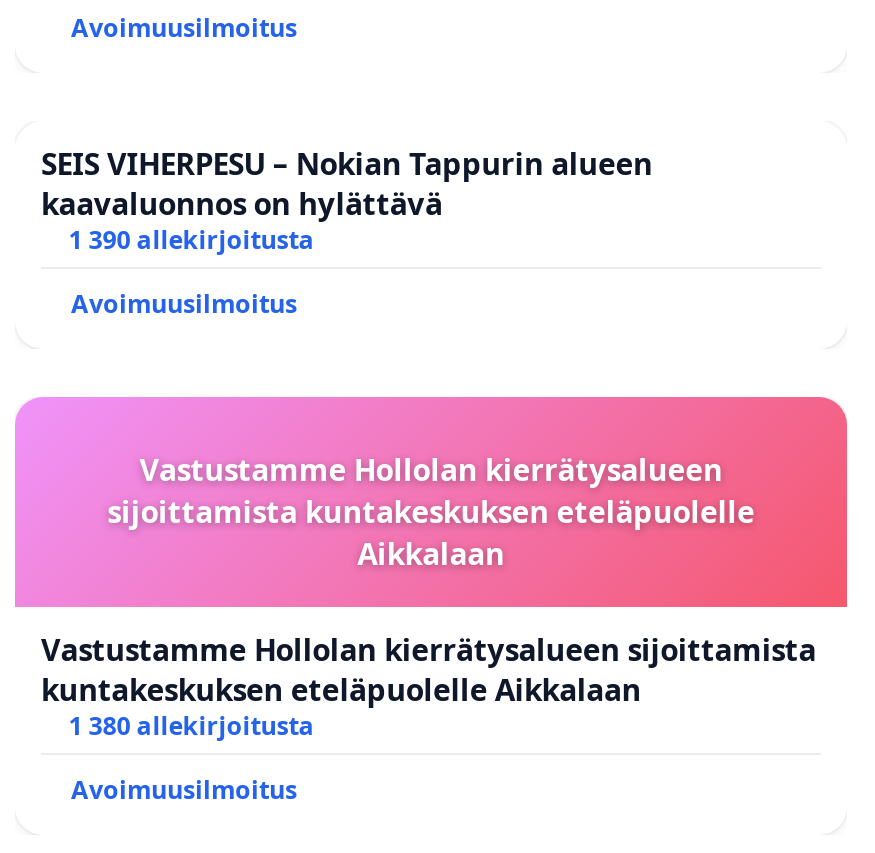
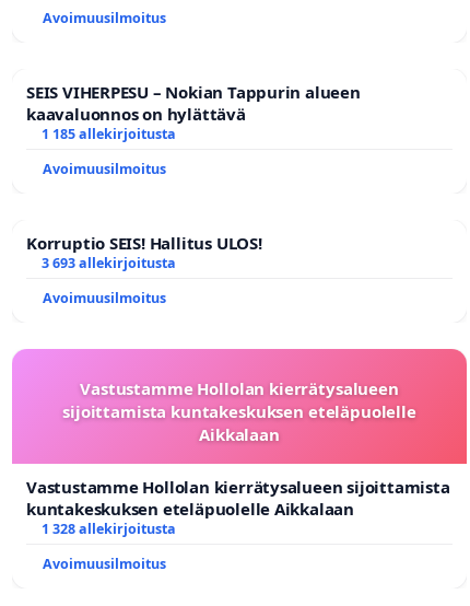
- 1 390 allekirjoitusta
+ 1 185 allekirjoitusta
+ Avoimuusilmoitus
+ Korruptio SEIS! Hallitus ULOS!
+ 3 693 allekirjoitusta

- 1 380 allekirjoitusta
+ 1 328 allekirjoitusta
